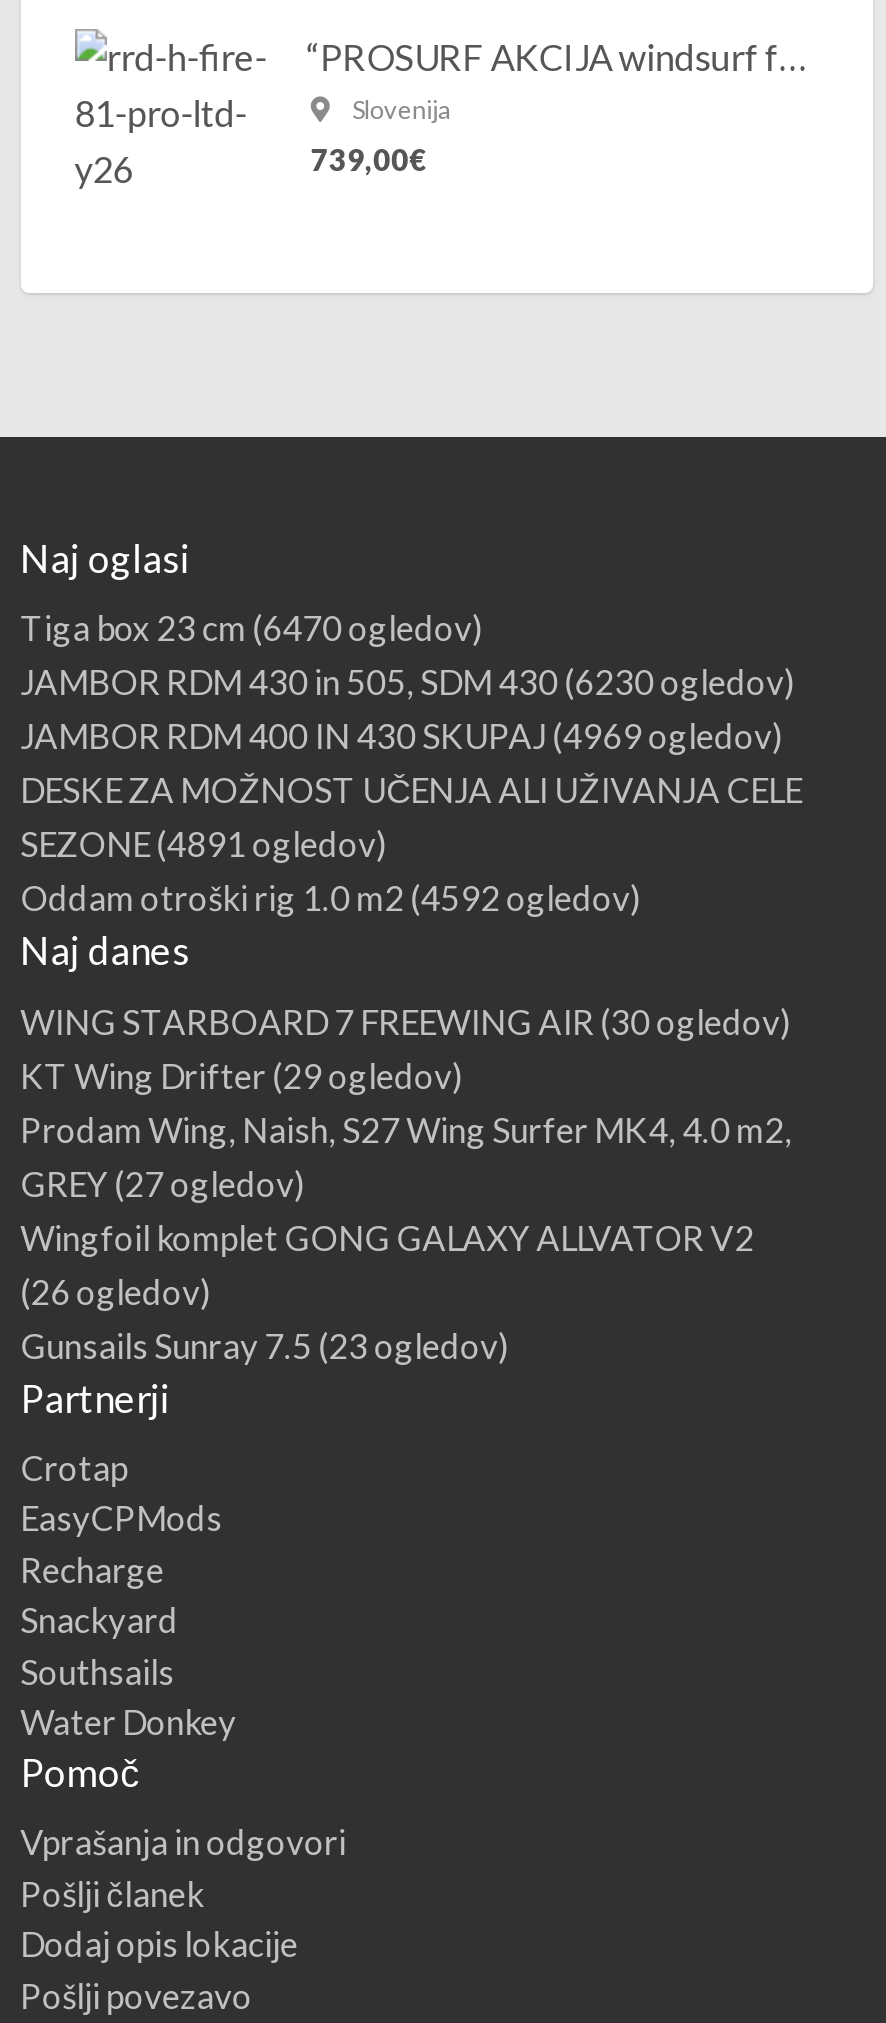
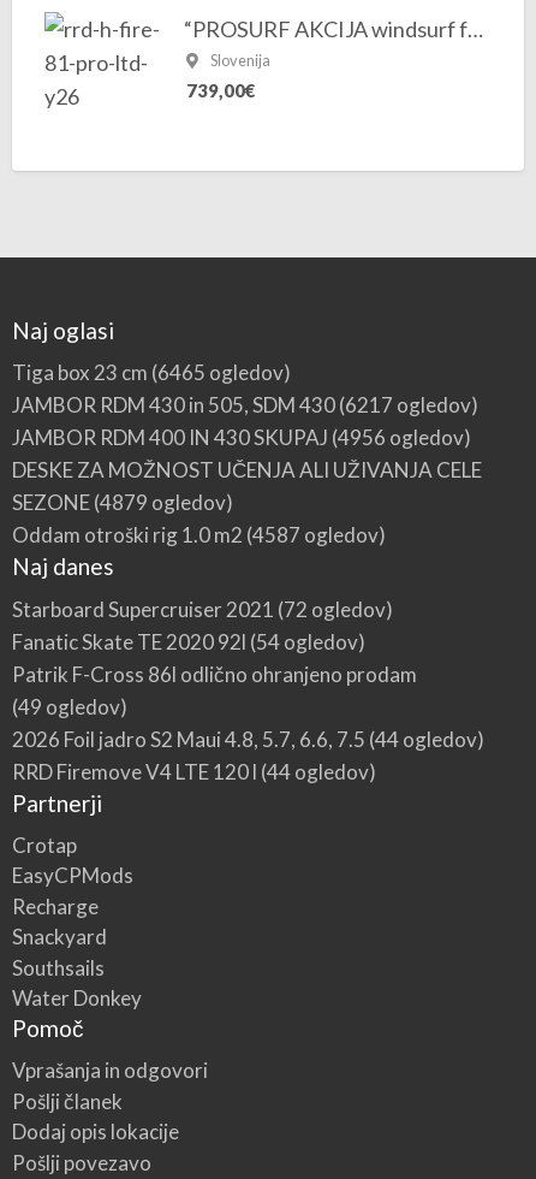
- Tiga box 23 cm (6470 ogledov)
+ Tiga box 23 cm (6465 ogledov)

- JAMBOR RDM 430 in 505, SDM 430 (6230 ogledov)
+ JAMBOR RDM 430 in 505, SDM 430 (6217 ogledov)

- JAMBOR RDM 400 IN 430 SKUPAJ (4969 ogledov)
+ JAMBOR RDM 400 IN 430 SKUPAJ (4956 ogledov)

- SEZONE (4891 ogledov)
+ SEZONE (4879 ogledov)

- Oddam otroški rig 1.0 m2 (4592 ogledov)
+ Oddam otroški rig 1.0 m2 (4587 ogledov)

- WING STARBOARD 7 FREEWING AIR (30 ogledov)
- KT Wing Drifter (29 ogledov)
- Prodam Wing, Naish, S27 Wing Surfer MK4, 4.0 m2,
- GREY (27 ogledov)
- Wingfoil komplet GONG GALAXY ALLVATOR V2
- (26 ogledov)
- Gunsails Sunray 7.5 (23 ogledov)
+ Starboard Supercruiser 2021 (72 ogledov)
+ Fanatic Skate TE 2020 92l (54 ogledov)
+ Patrik F-Cross 86l odlično ohranjeno prodam
+ (49 ogledov)
+ 2026 Foil jadro S2 Maui 4.8, 5.7, 6.6, 7.5 (44 ogledov)
+ RRD Firemove V4 LTE 120 l (44 ogledov)
